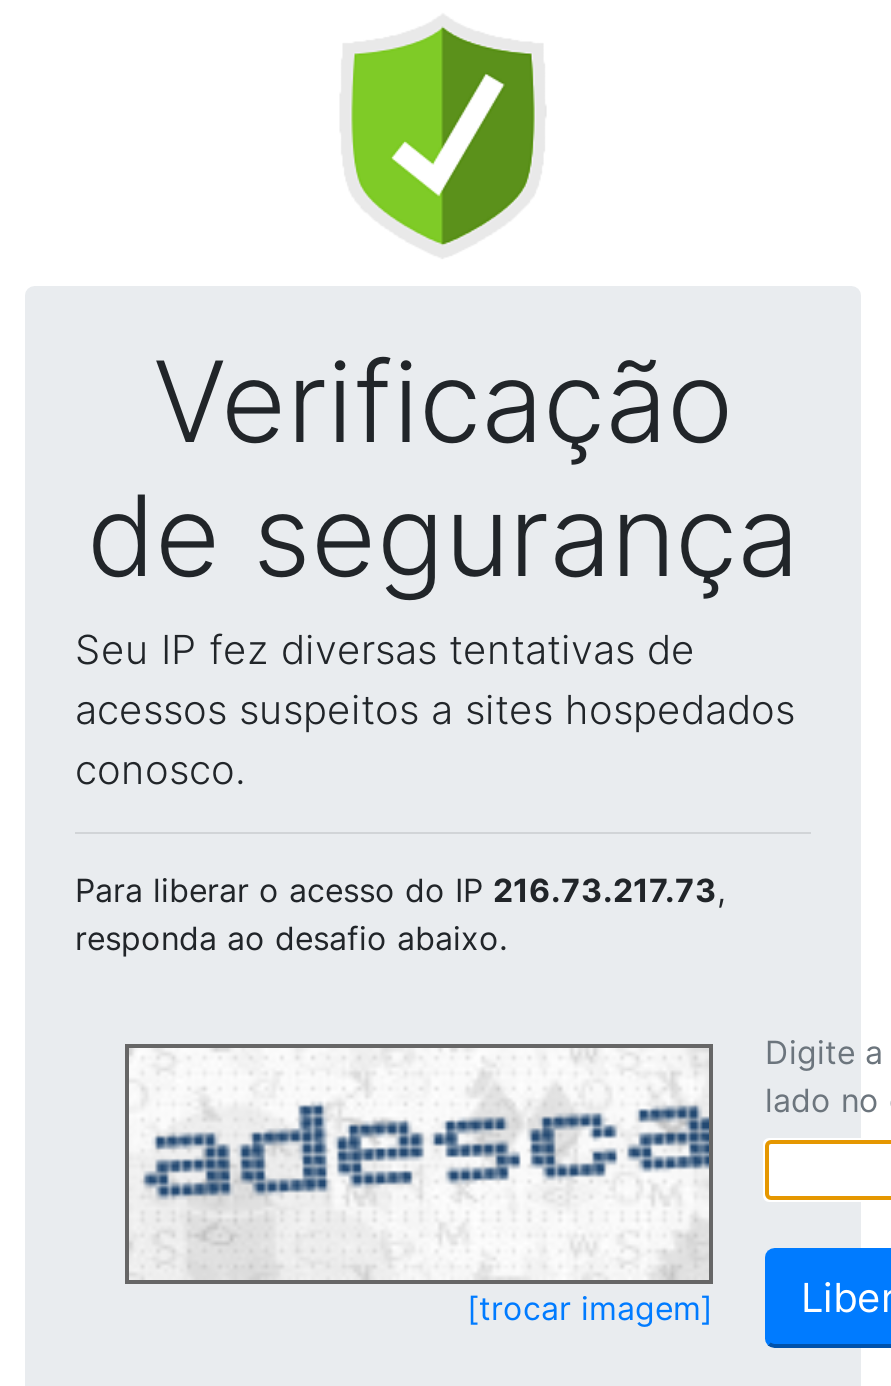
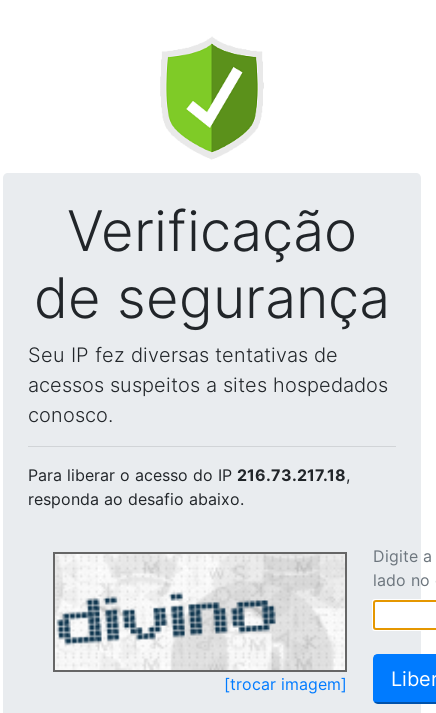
- Para liberar o acesso do IP 216.73.217.73,
+ Para liberar o acesso do IP 216.73.217.18,

- [image]
+ [image]
